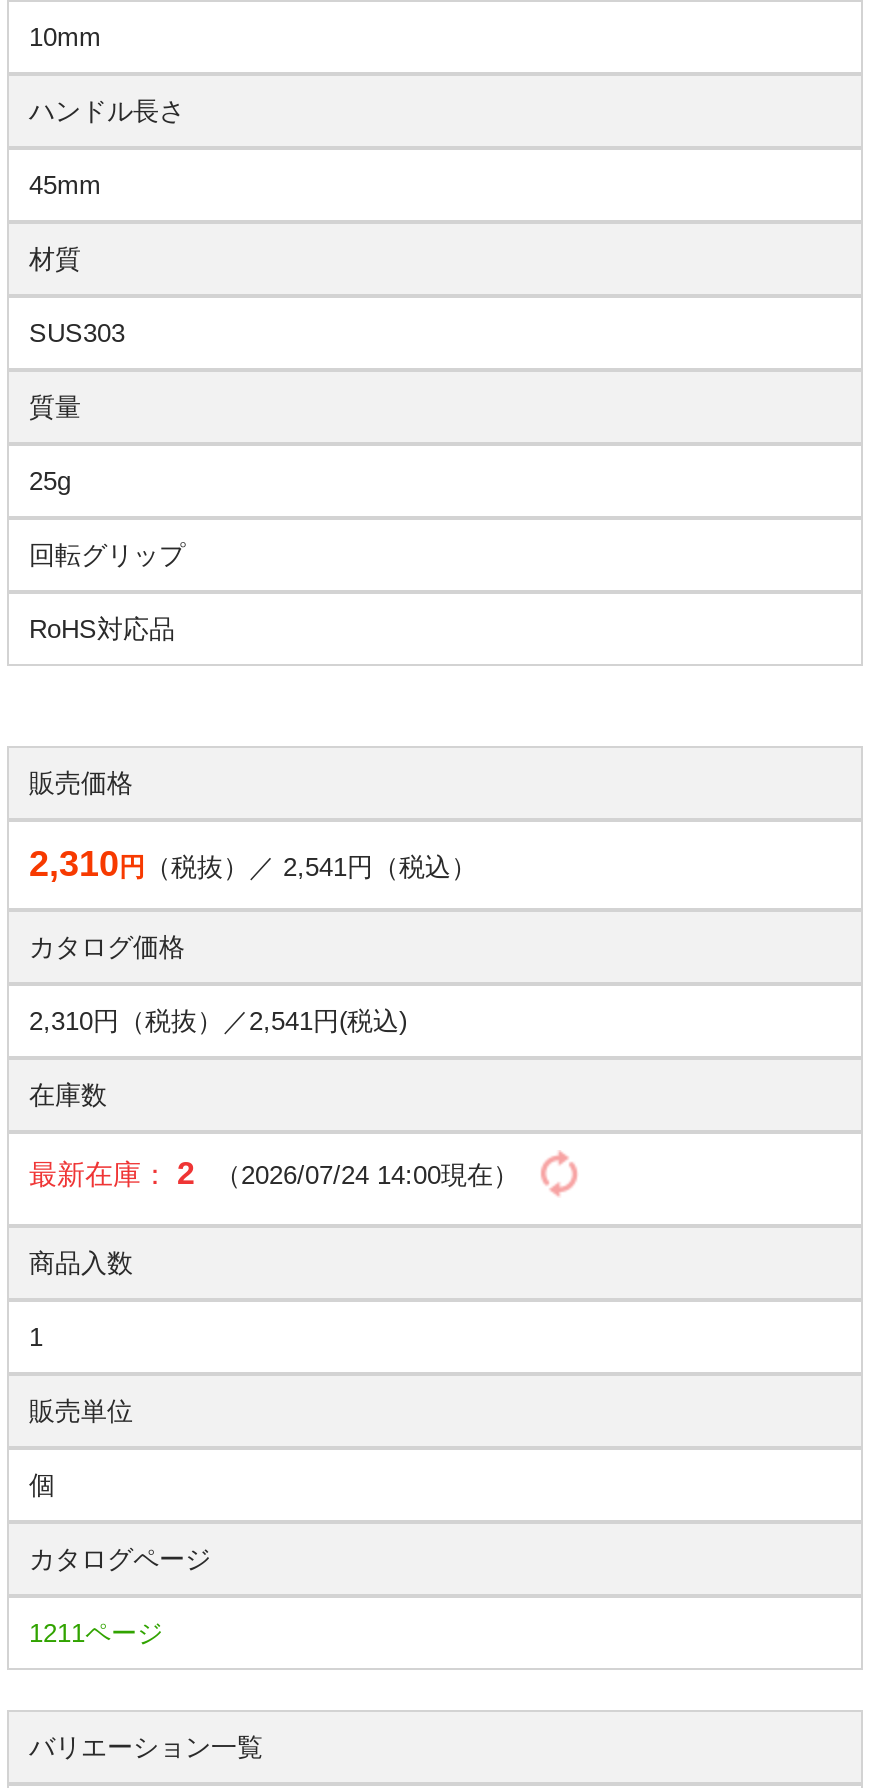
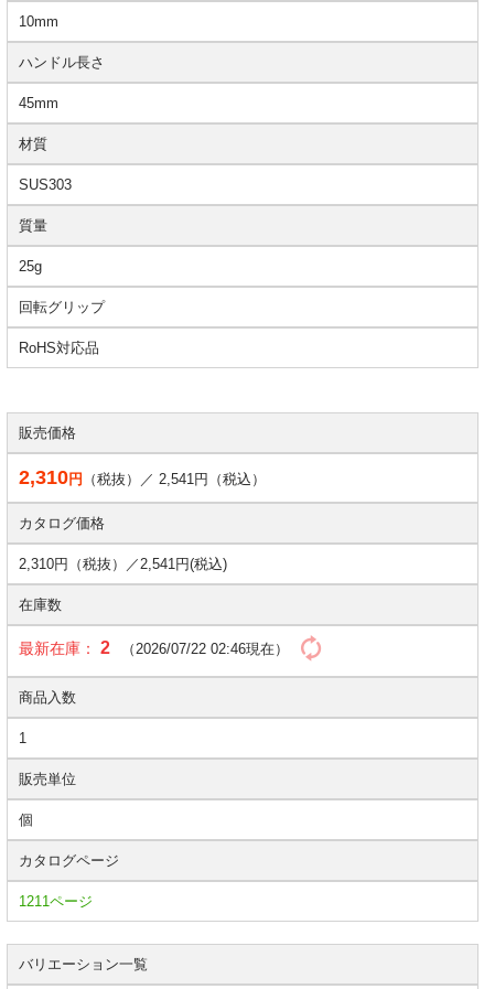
- 最新在庫：2 （2026/07/24 14:00現在）
+ 最新在庫：2 （2026/07/22 02:46現在）
